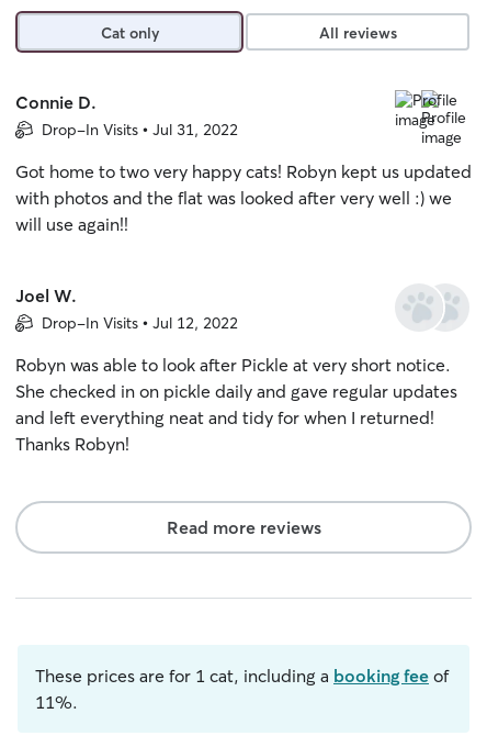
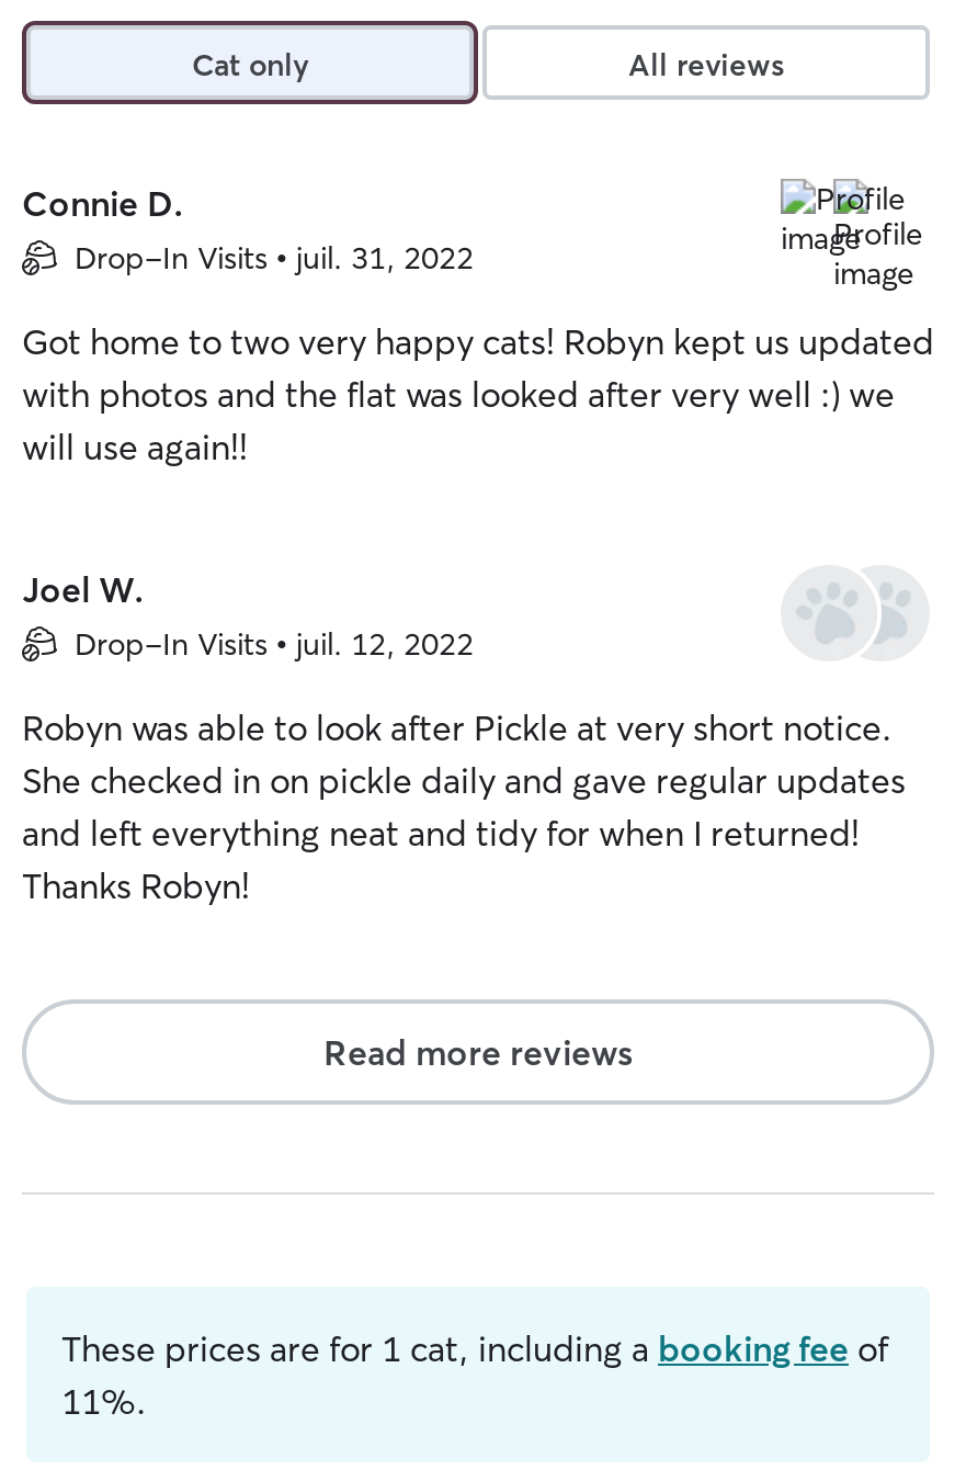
- Drop-In Visits • Jul 31, 2022
+ Drop-In Visits • juil. 31, 2022

- Drop-In Visits • Jul 12, 2022
+ Drop-In Visits • juil. 12, 2022
